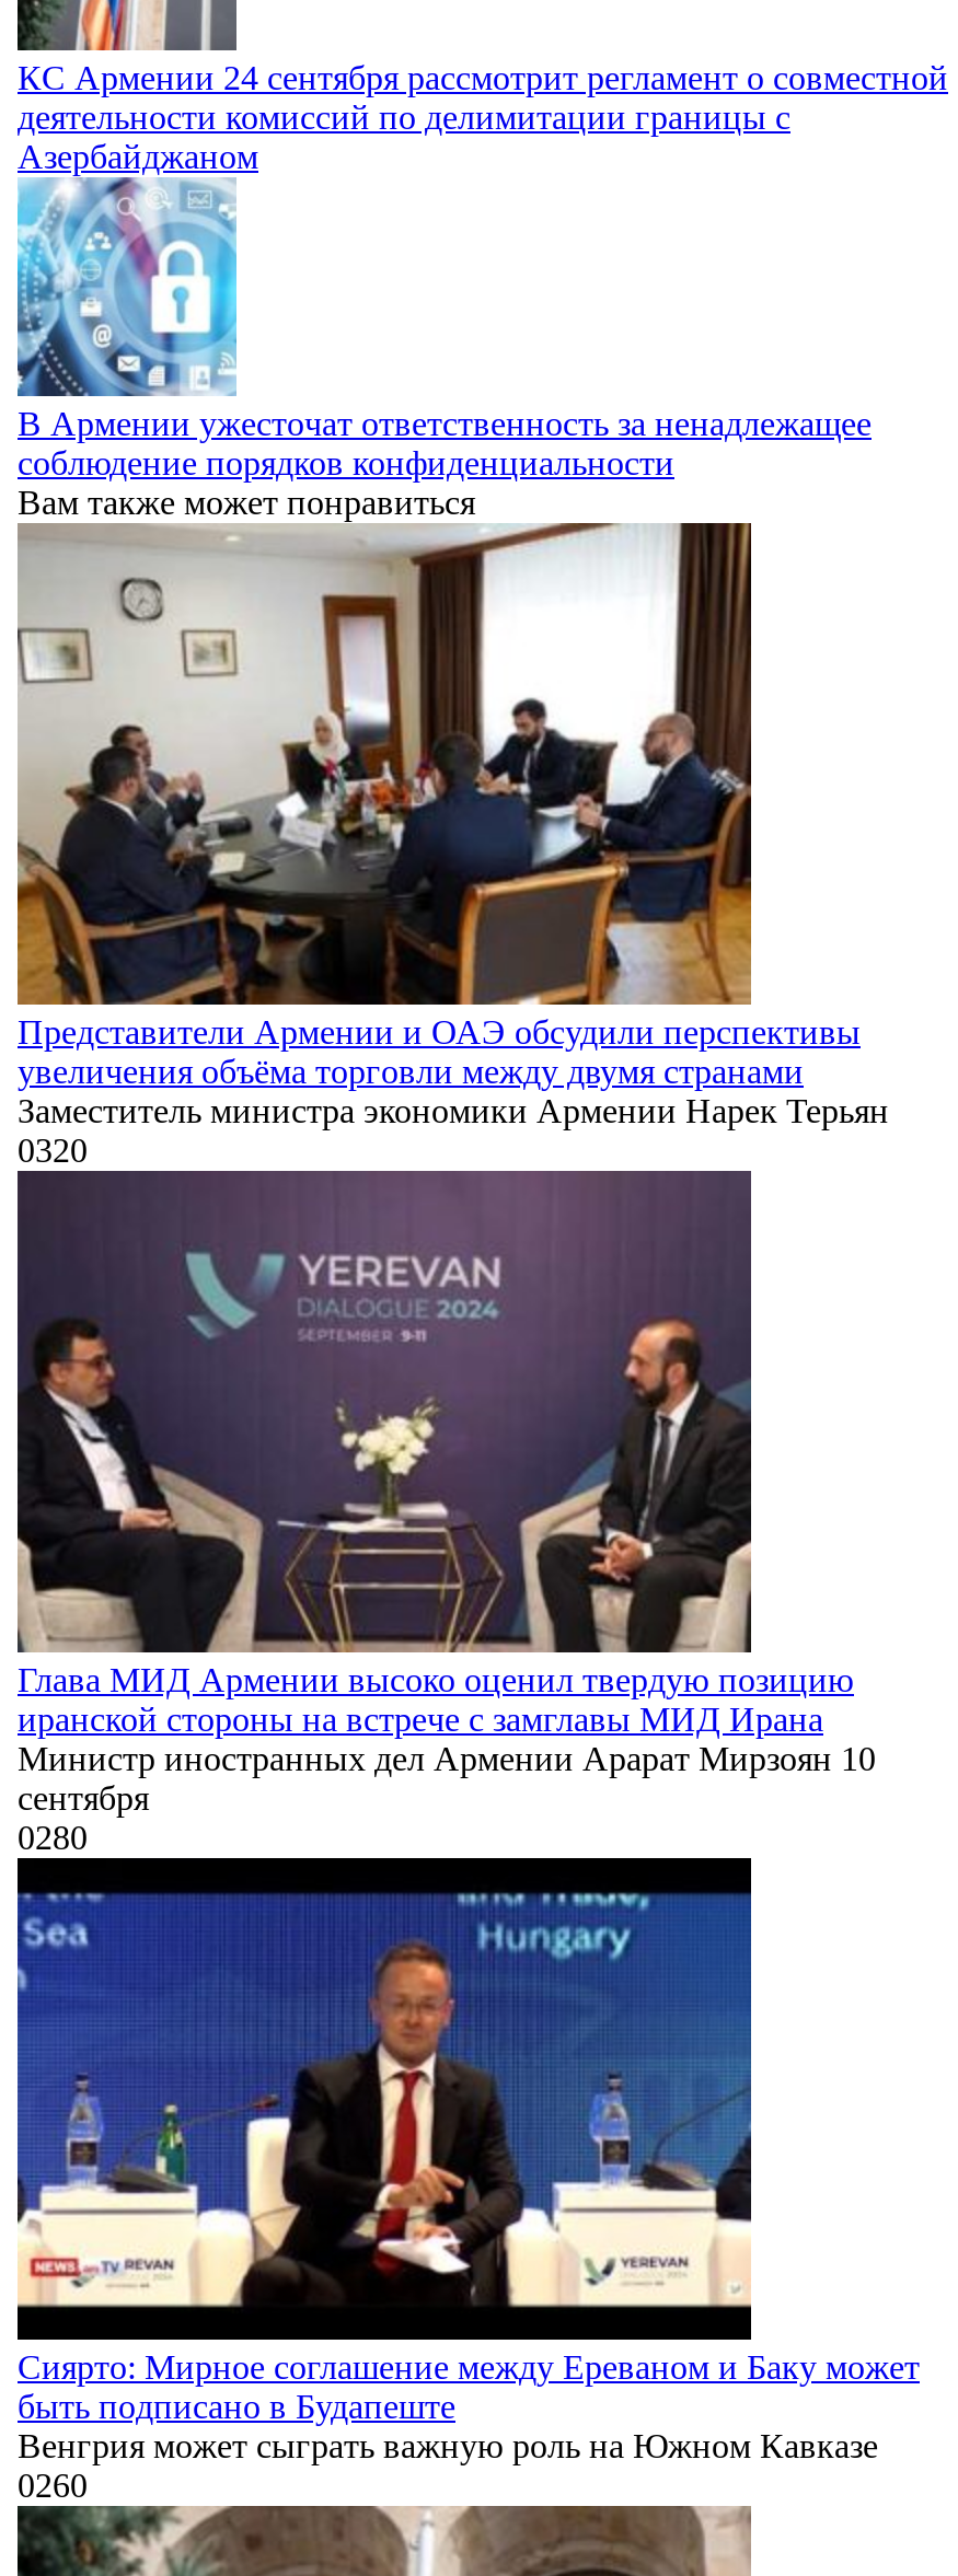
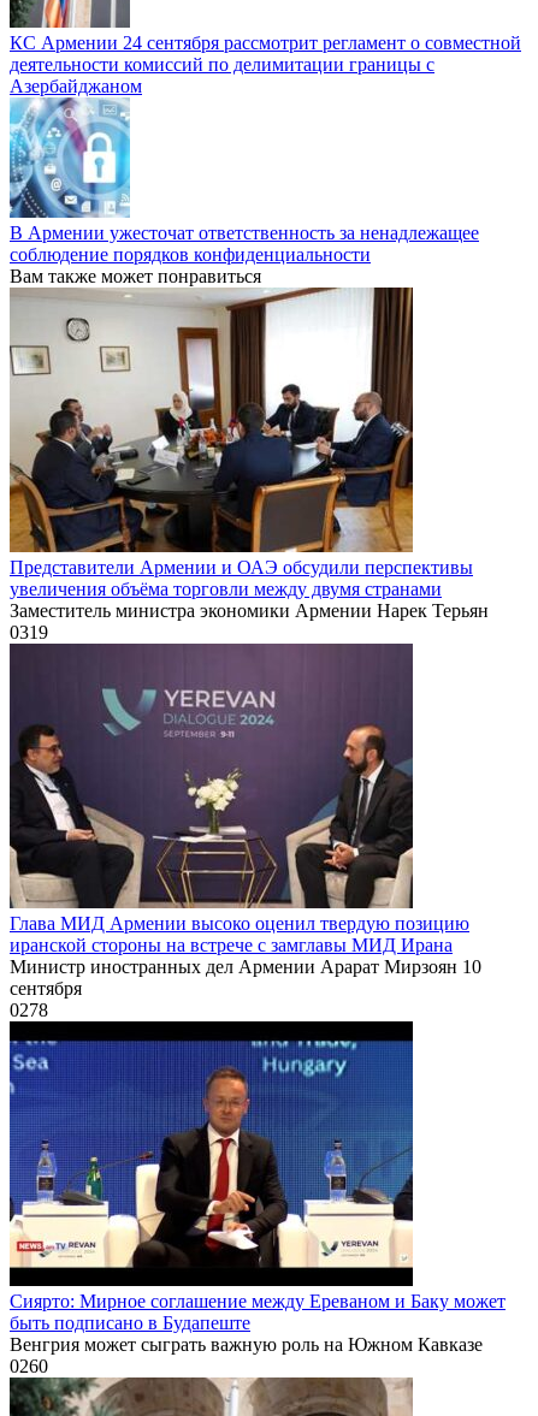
- 0320
+ 0319

- 0280
+ 0278
